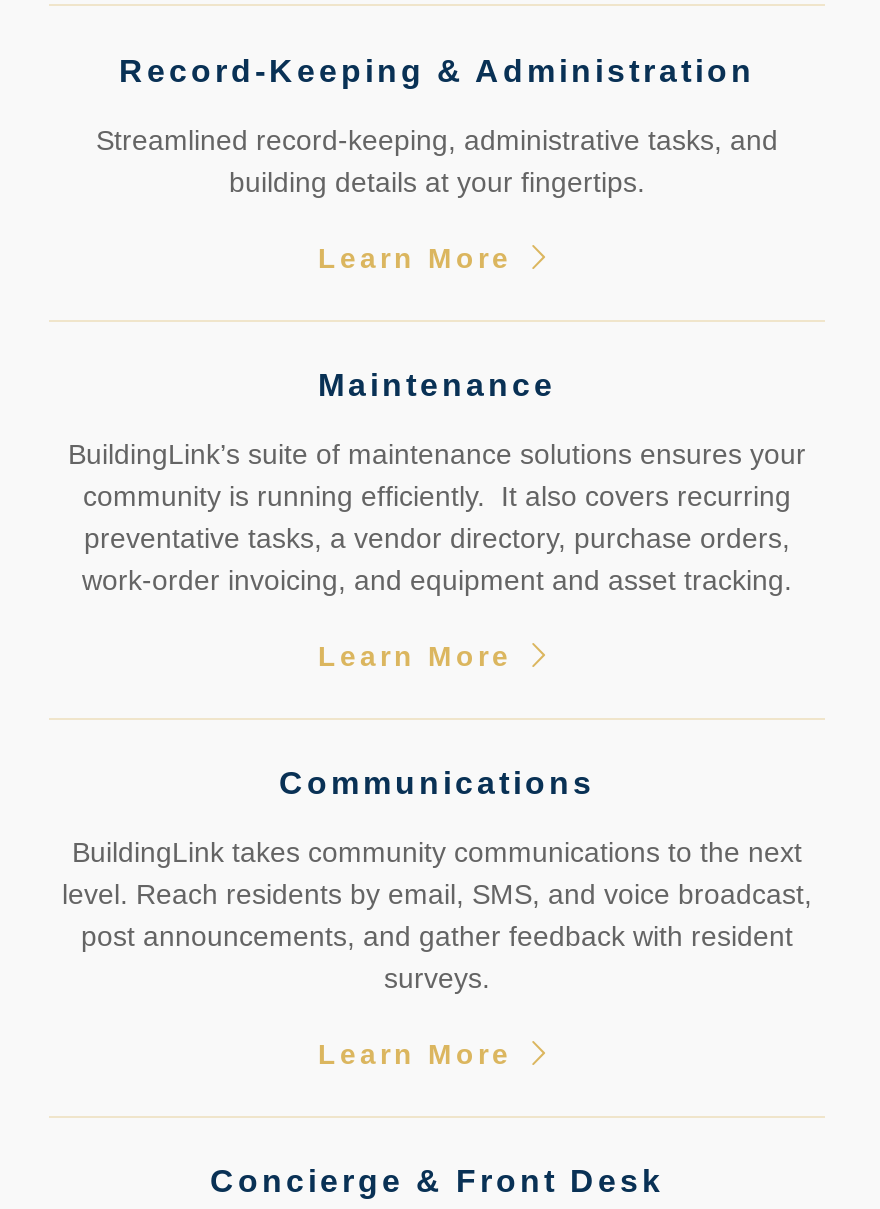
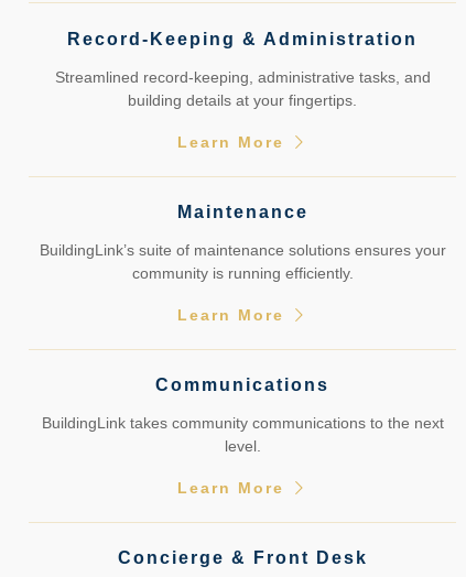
- community is running efficiently. It also covers recurring
- preventative tasks, a vendor directory, purchase orders,
- work-order invoicing, and equipment and asset tracking.
+ community is running efficiently.

- level. Reach residents by email, SMS, and voice broadcast,
- post announcements, and gather feedback with resident
- surveys.
+ level.
